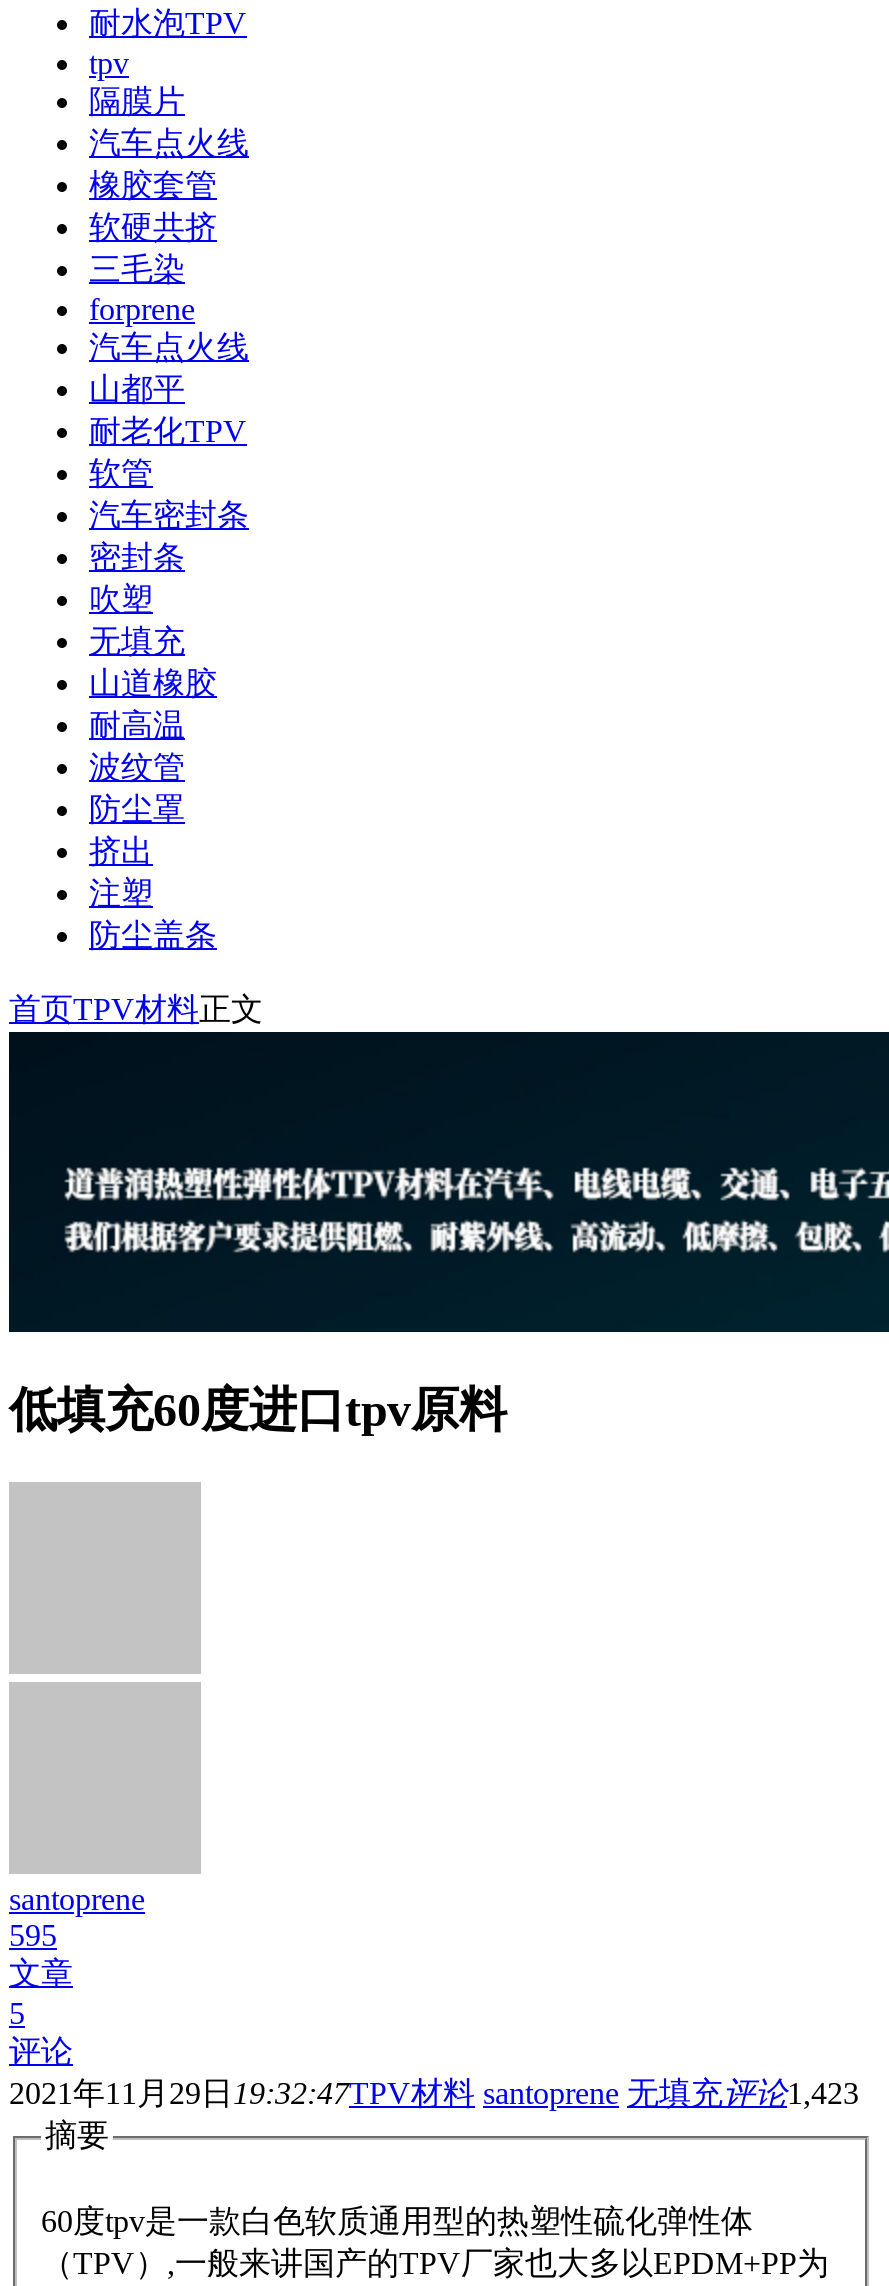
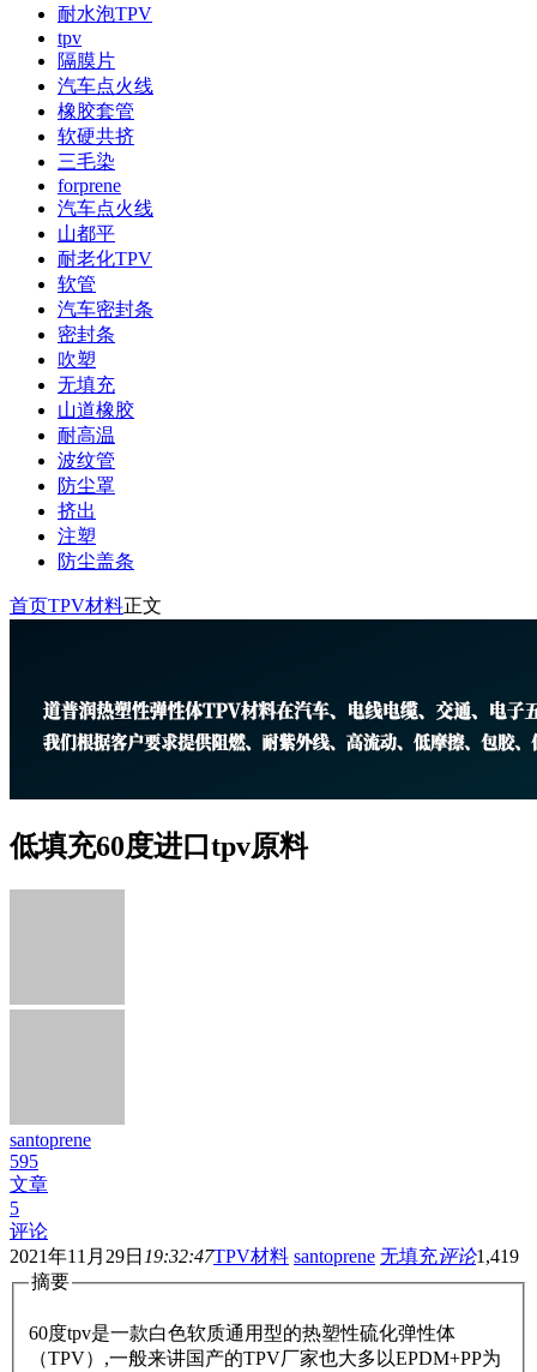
- 2021年11月29日19:32:47TPV材料 santoprene 无填充评论1,423
+ 2021年11月29日19:32:47TPV材料 santoprene 无填充评论1,419
